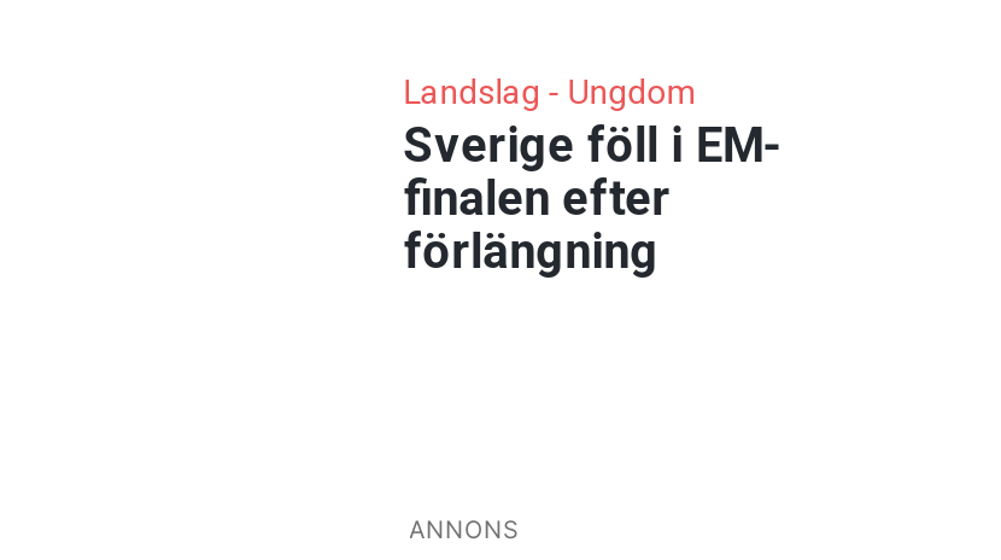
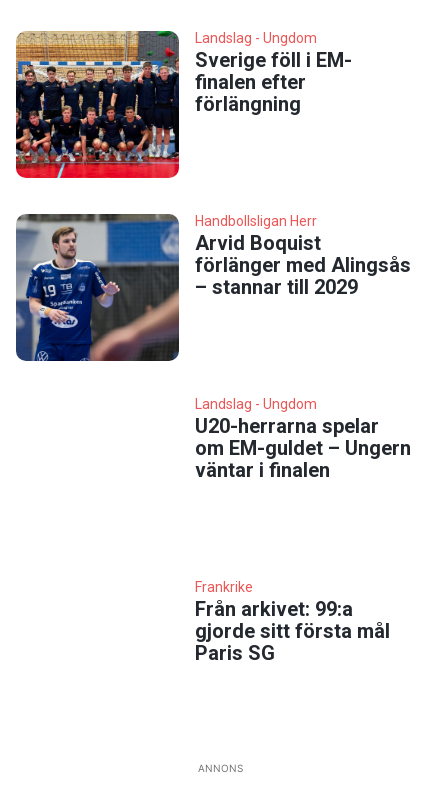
+ [image]

+ [image]
+ Handbollsligan Herr
+ Arvid Boquist
+ förlänger med Alingsås
+ – stannar till 2029

+ Landslag - Ungdom
+ U20-herrarna spelar
+ om EM-guldet – Ungern
+ väntar i finalen

+ Frankrike
+ Från arkivet: 99:a
+ gjorde sitt första mål
+ Paris SG
